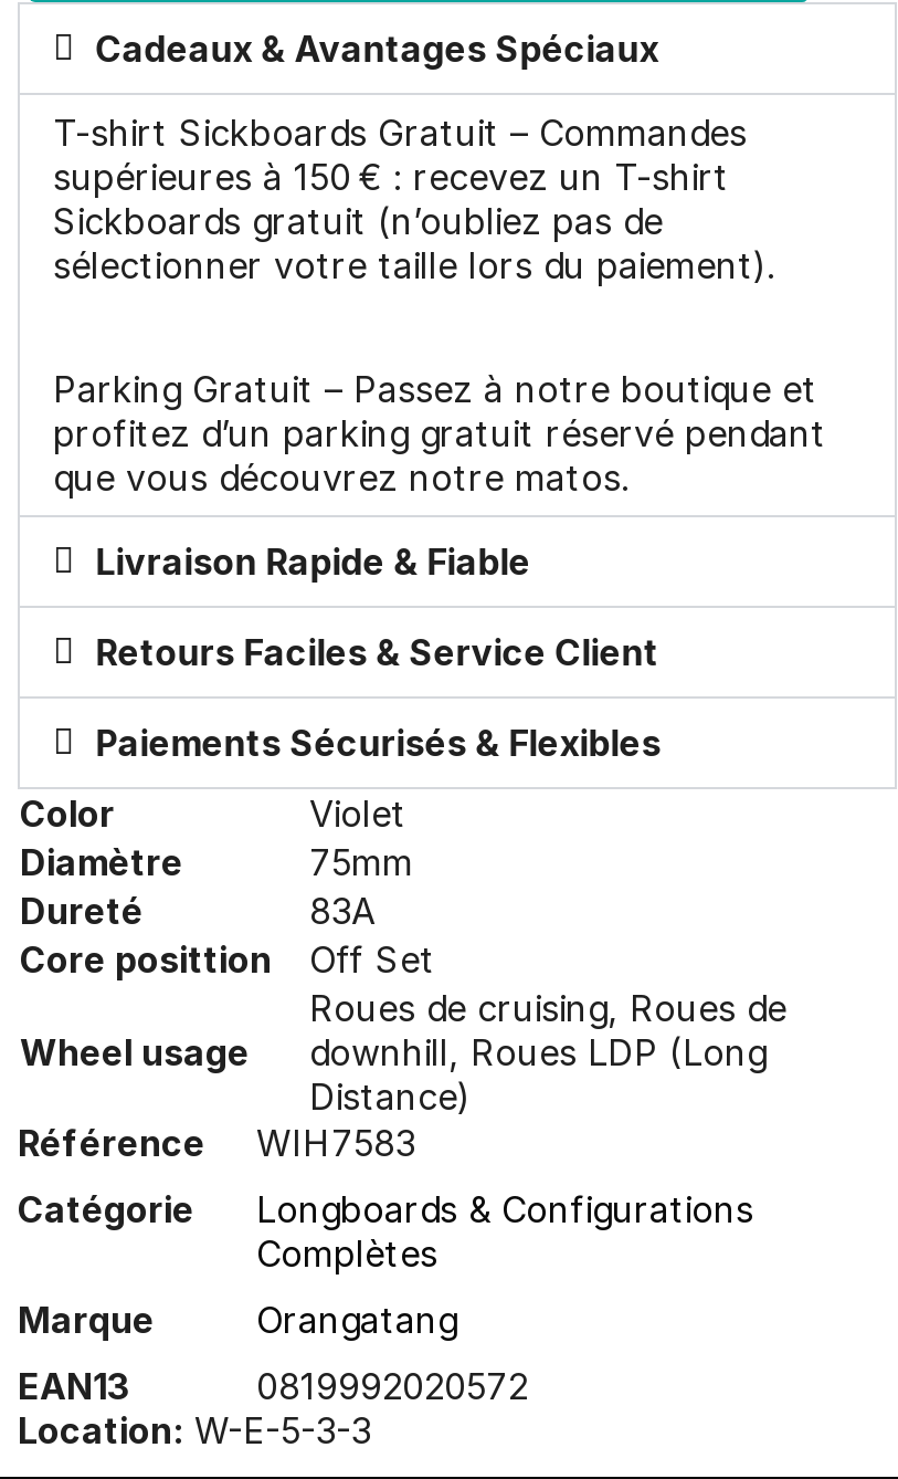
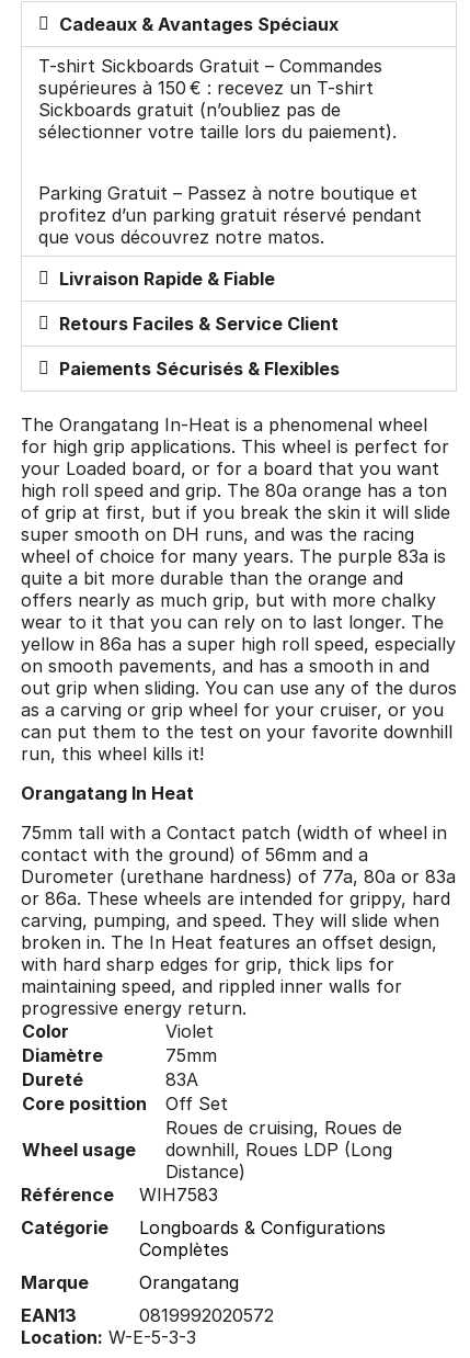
+ The Orangatang In-Heat is a phenomenal wheel
+ for high grip applications. This wheel is perfect for
+ your Loaded board, or for a board that you want
+ high roll speed and grip. The 80a orange has a ton
+ of grip at first, but if you break the skin it will slide
+ super smooth on DH runs, and was the racing
+ wheel of choice for many years. The purple 83a is
+ quite a bit more durable than the orange and
+ offers nearly as much grip, but with more chalky
+ wear to it that you can rely on to last longer. The
+ yellow in 86a has a super high roll speed, especially
+ on smooth pavements, and has a smooth in and
+ out grip when sliding. You can use any of the duros
+ as a carving or grip wheel for your cruiser, or you
+ can put them to the test on your favorite downhill
+ run, this wheel kills it!
+ Orangatang In Heat
+ 75mm tall with a Contact patch (width of wheel in
+ contact with the ground) of 56mm and a
+ Durometer (urethane hardness) of 77a, 80a or 83a
+ or 86a. These wheels are intended for grippy, hard
+ carving, pumping, and speed. They will slide when
+ broken in. The In Heat features an offset design,
+ with hard sharp edges for grip, thick lips for
+ maintaining speed, and rippled inner walls for
+ progressive energy return.
